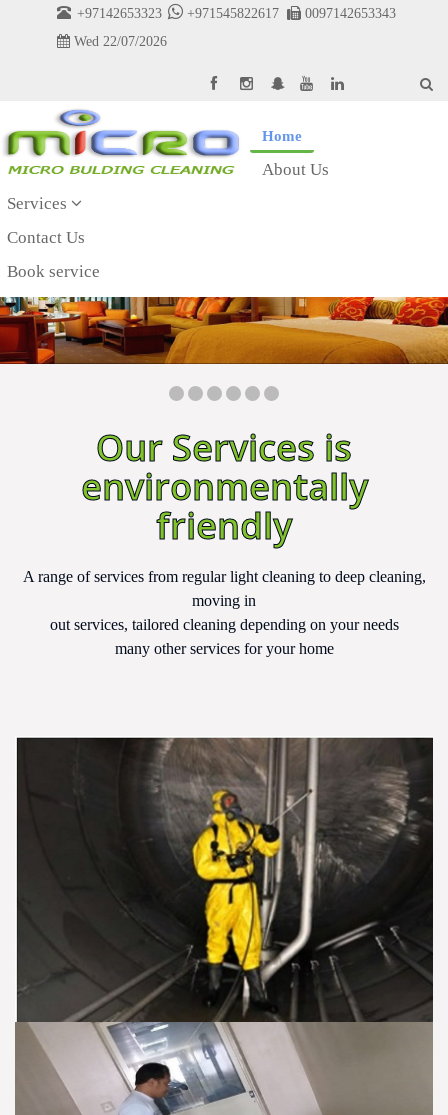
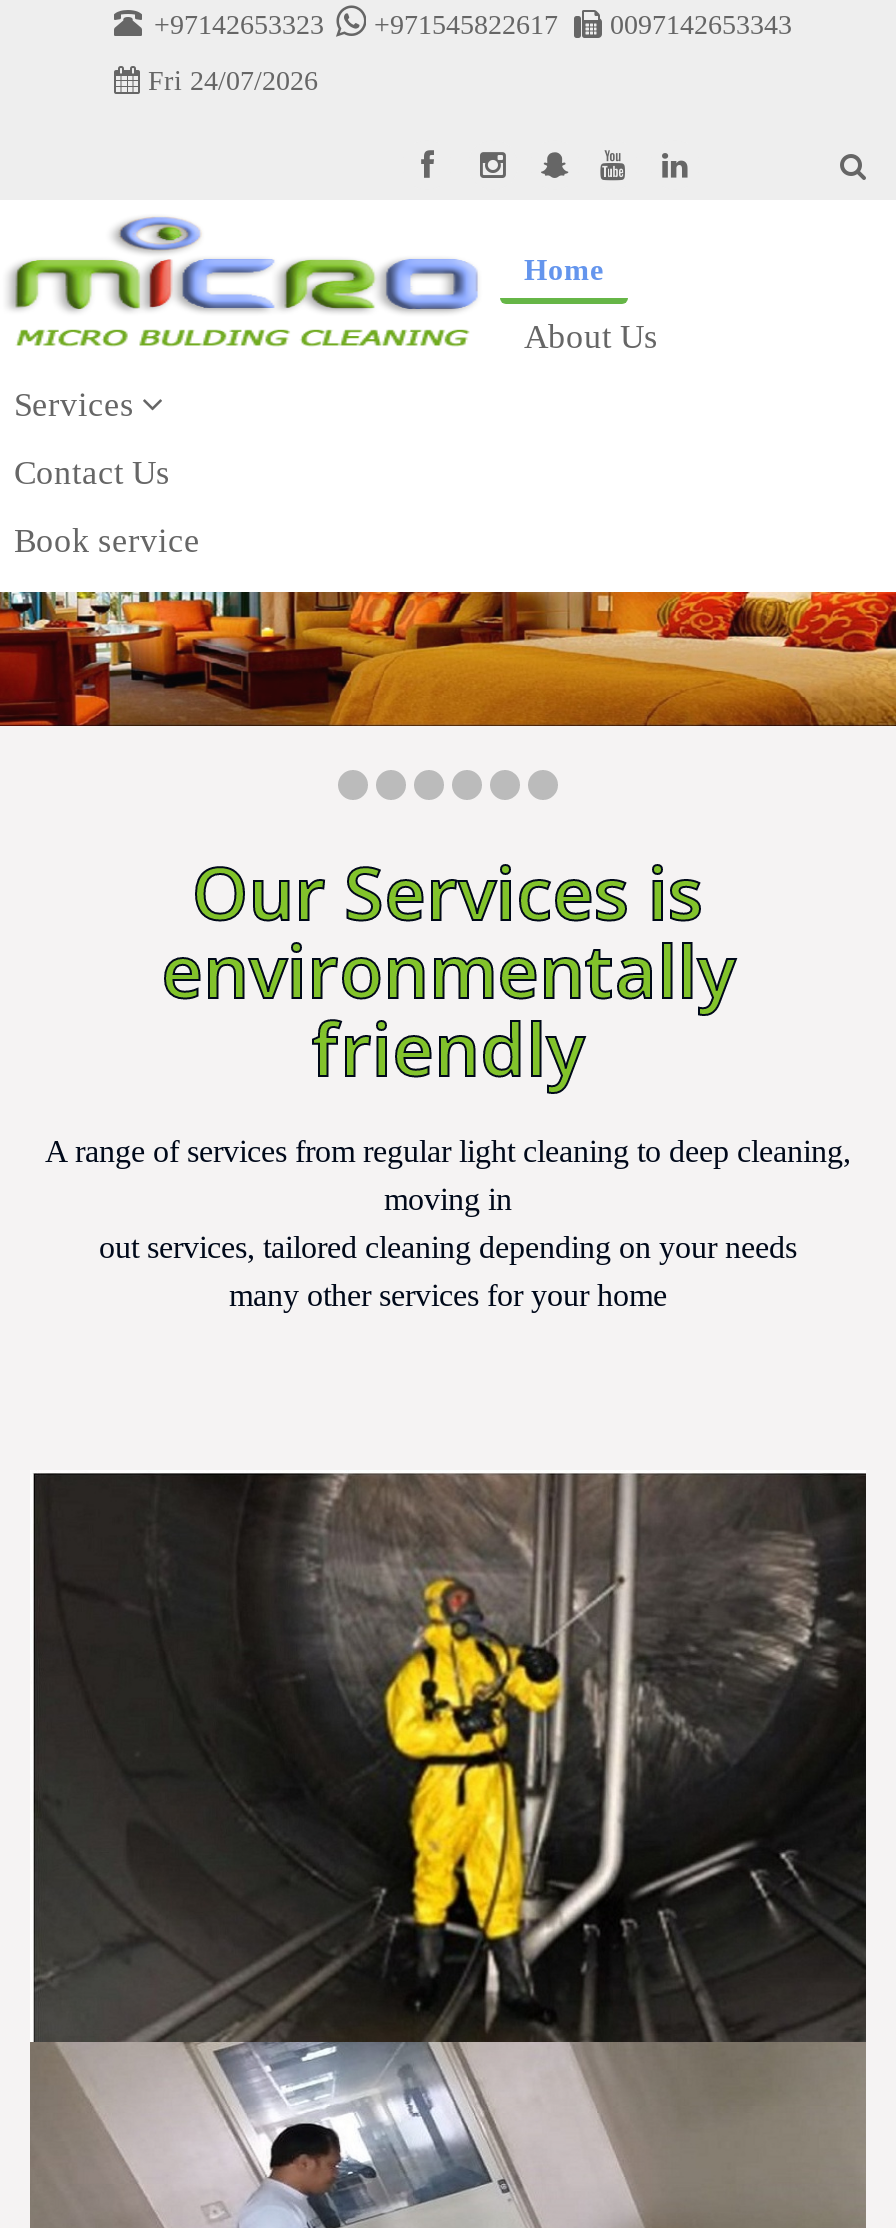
- Wed 22/07/2026
+ Fri 24/07/2026
